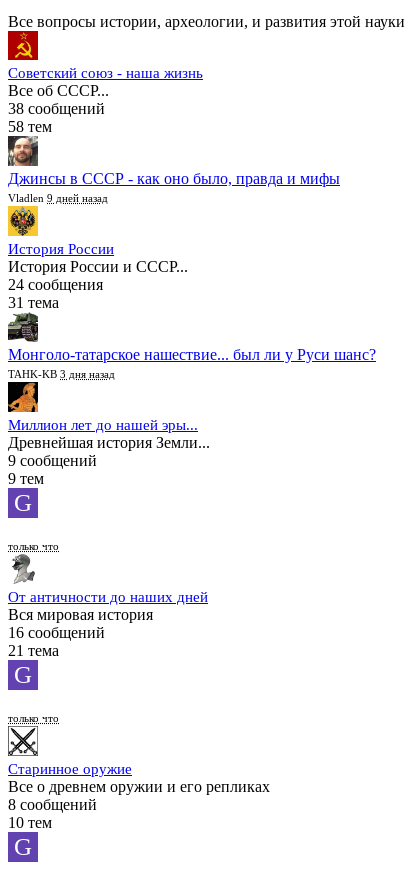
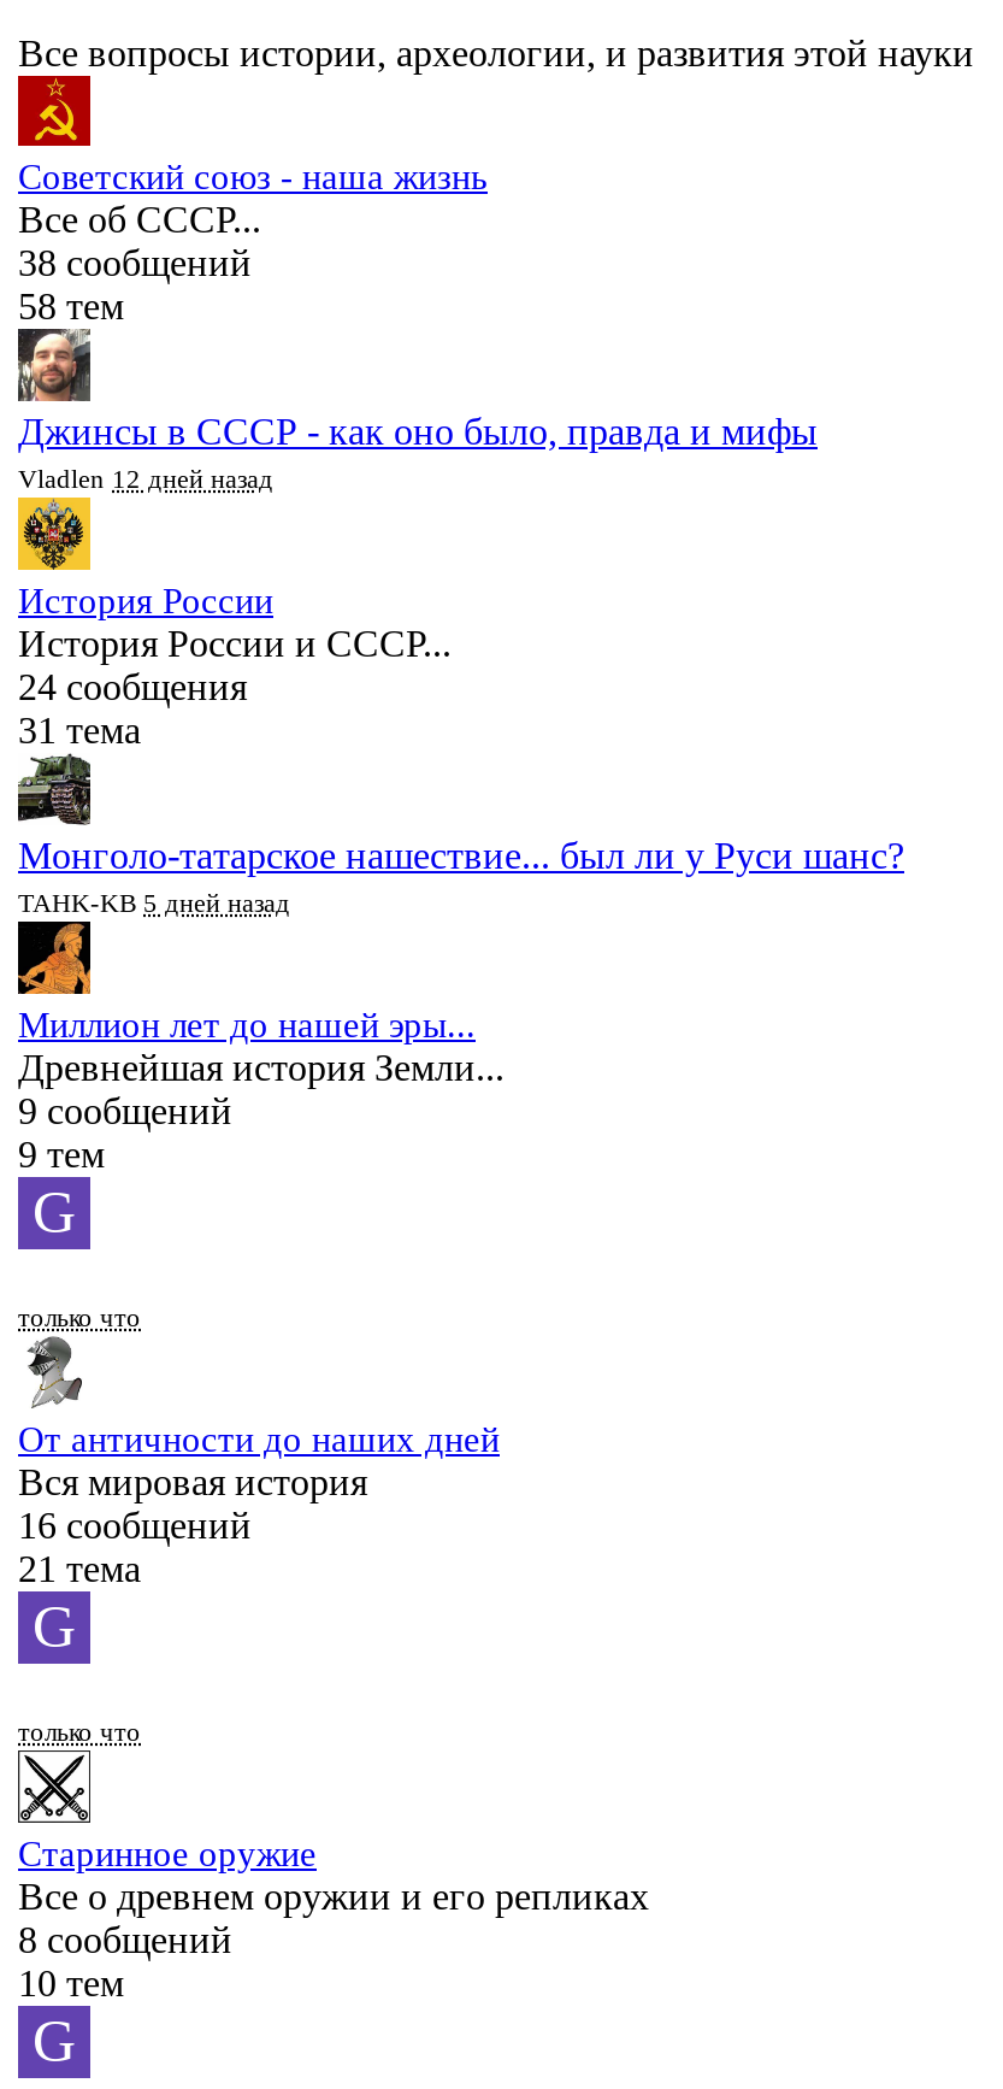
- Vladlen 9 дней назад
+ Vladlen 12 дней назад

- TAHK-KB 3 дня назад
+ TAHK-KB 5 дней назад
